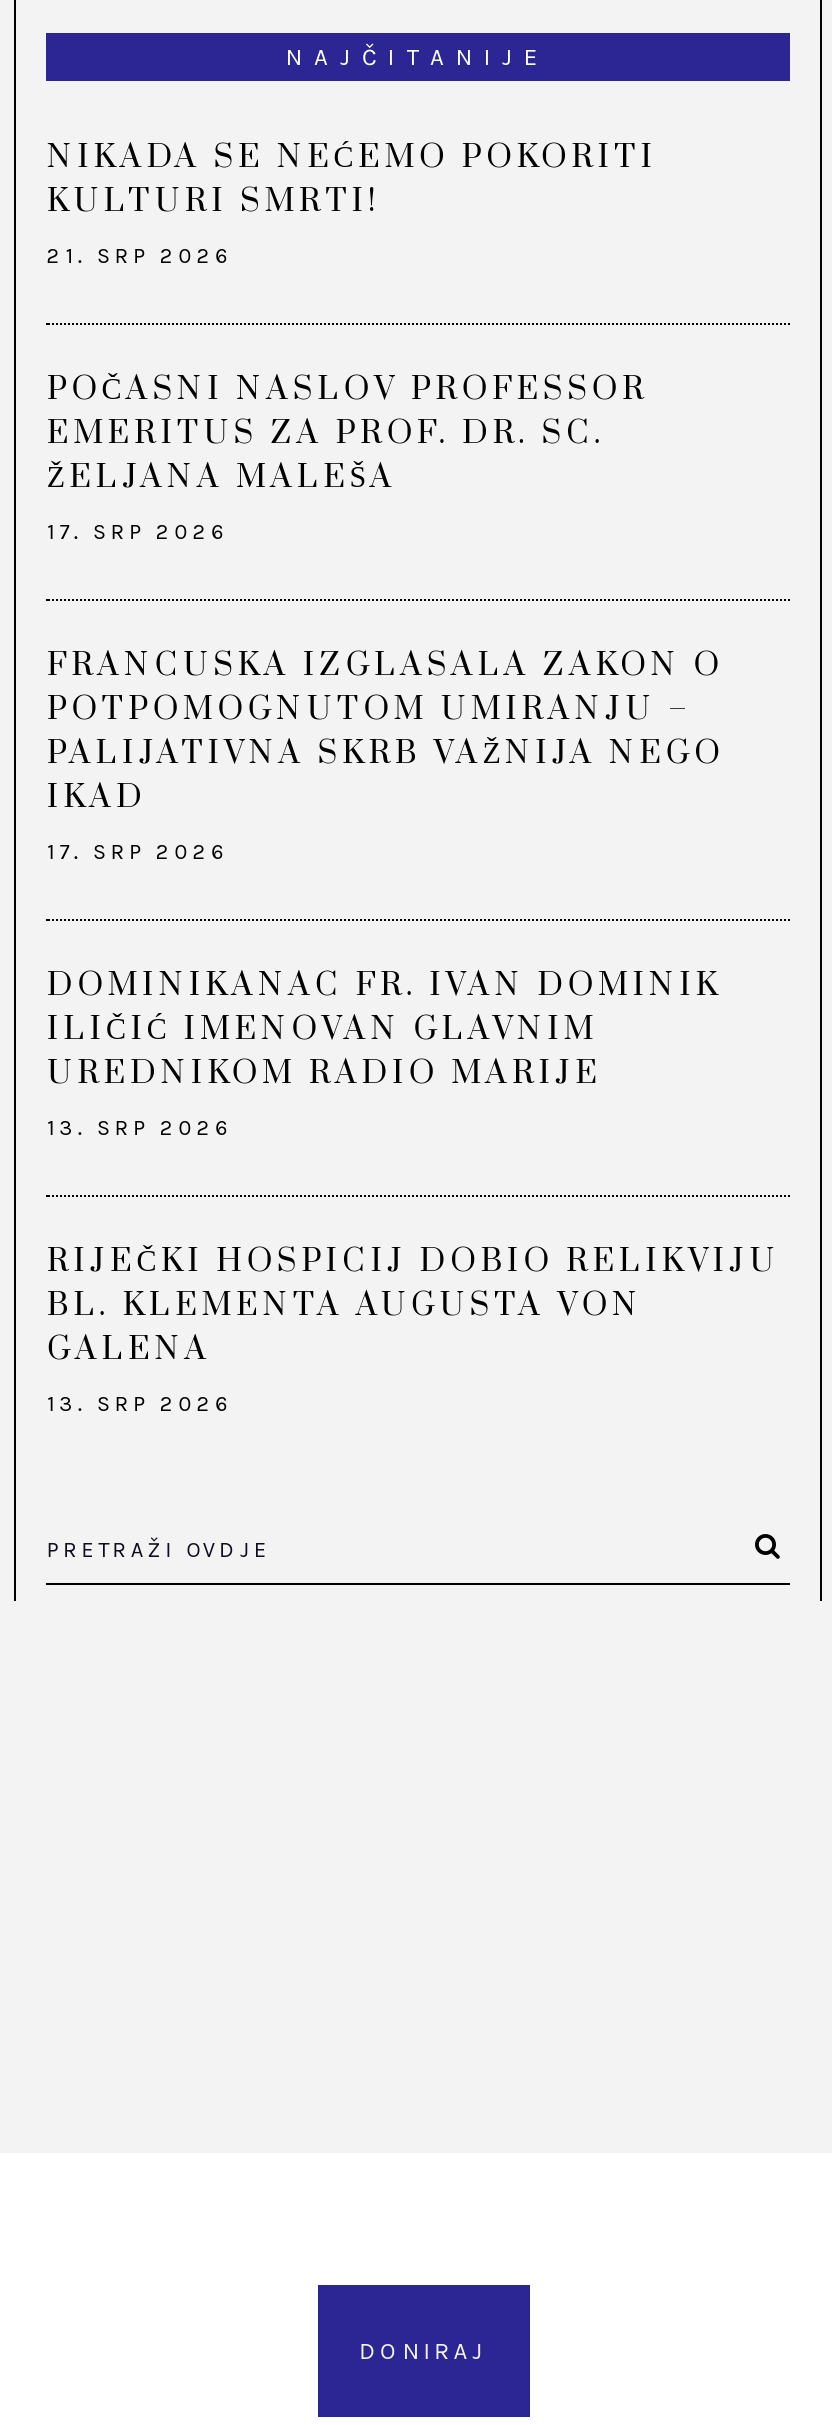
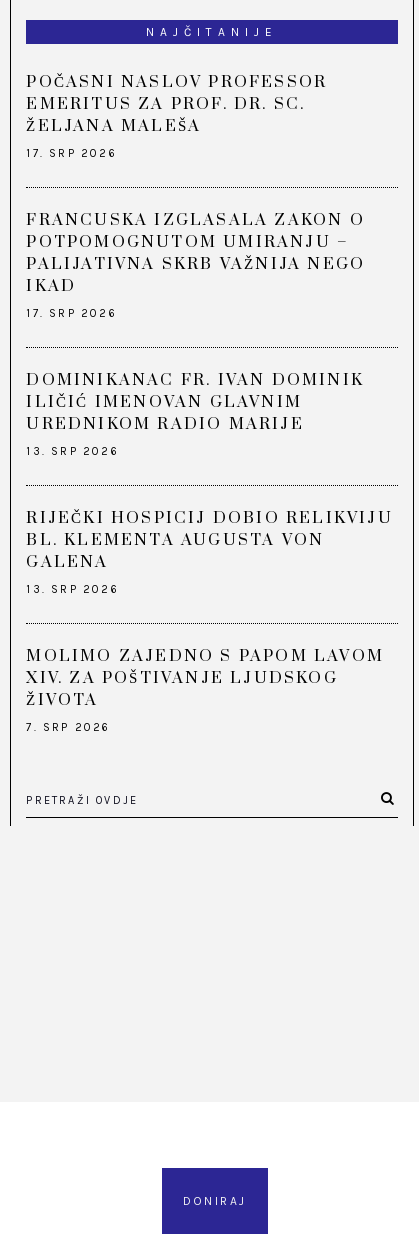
- NIKADA SE NEĆEMO POKORITI
- KULTURI SMRTI!
- 21. SRP 2026

moved up: POČASNI NASLOV PROFESSOR | EMERITUS ZA PROF. DR. SC. | ŽELJANA MALEŠA | ... | GALENA | 13. SRP 2026

+ MOLIMO ZAJEDNO S PAPOM LAVOM
+ XIV. ZA POŠTIVANJE LJUDSKOG
+ ŽIVOTA
+ 7. SRP 2026
